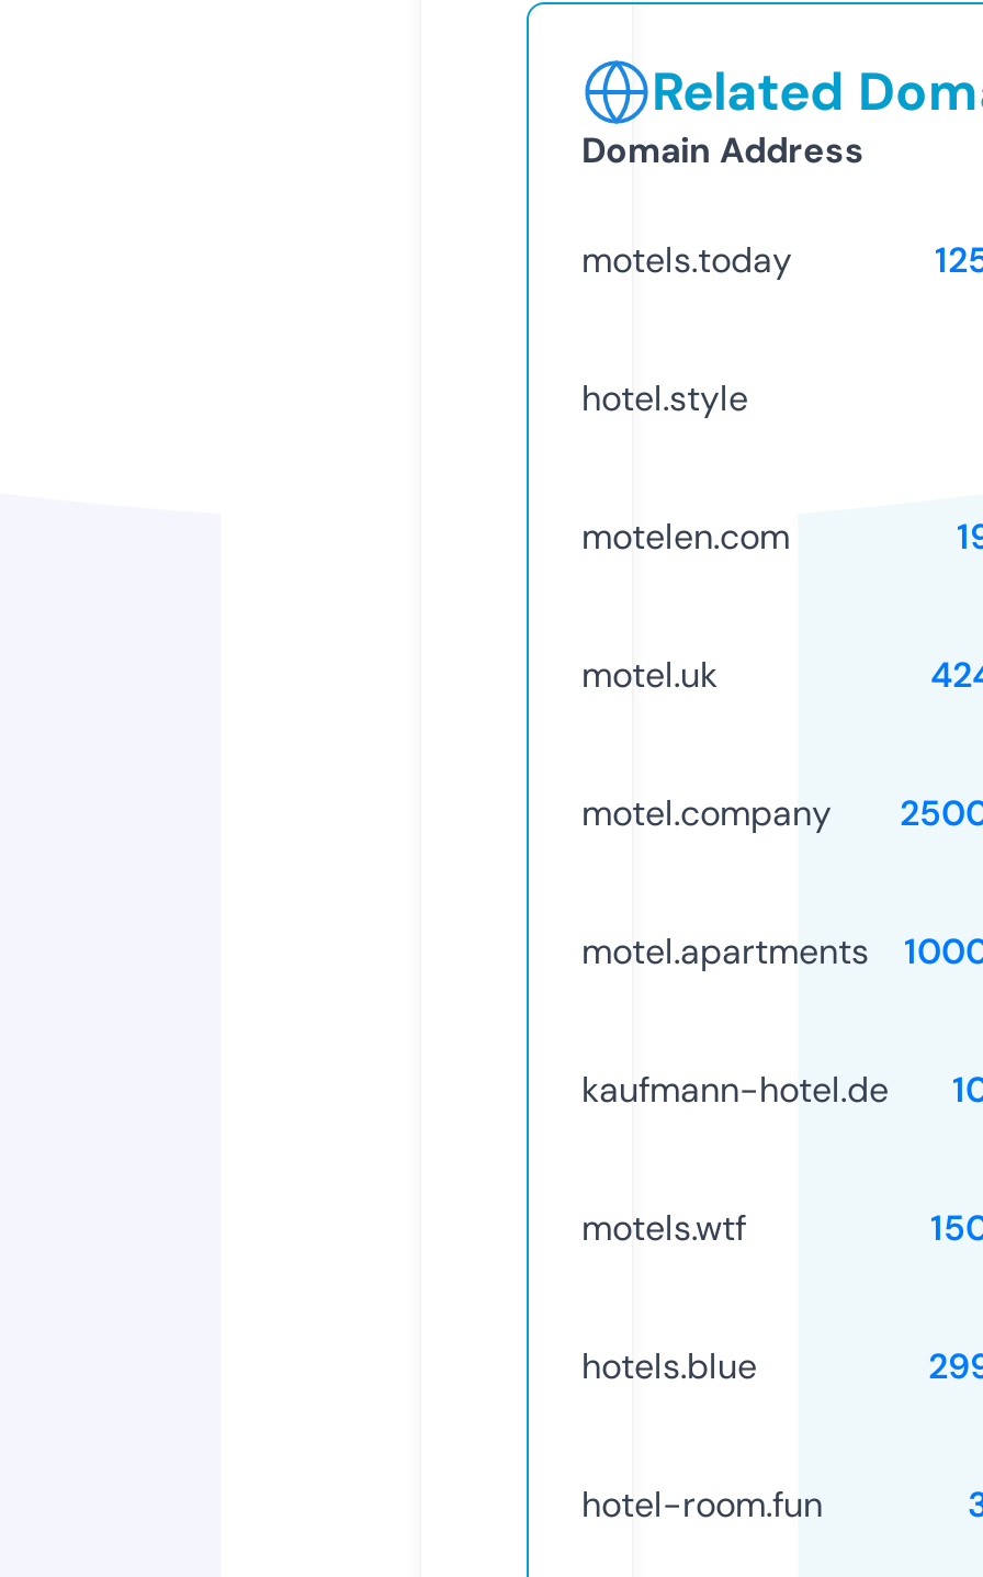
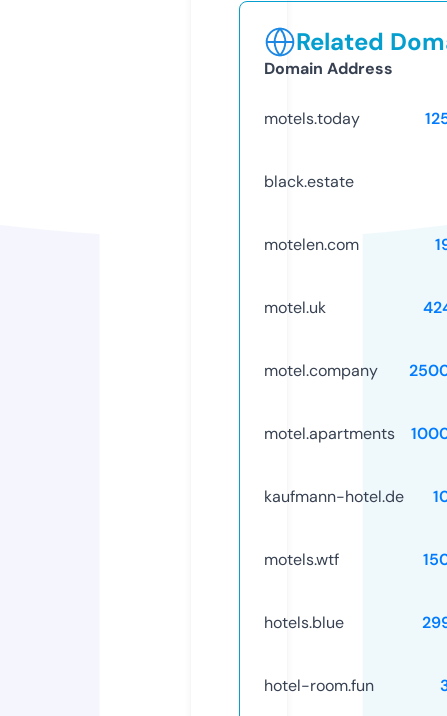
- hotel.style
+ black.estate
